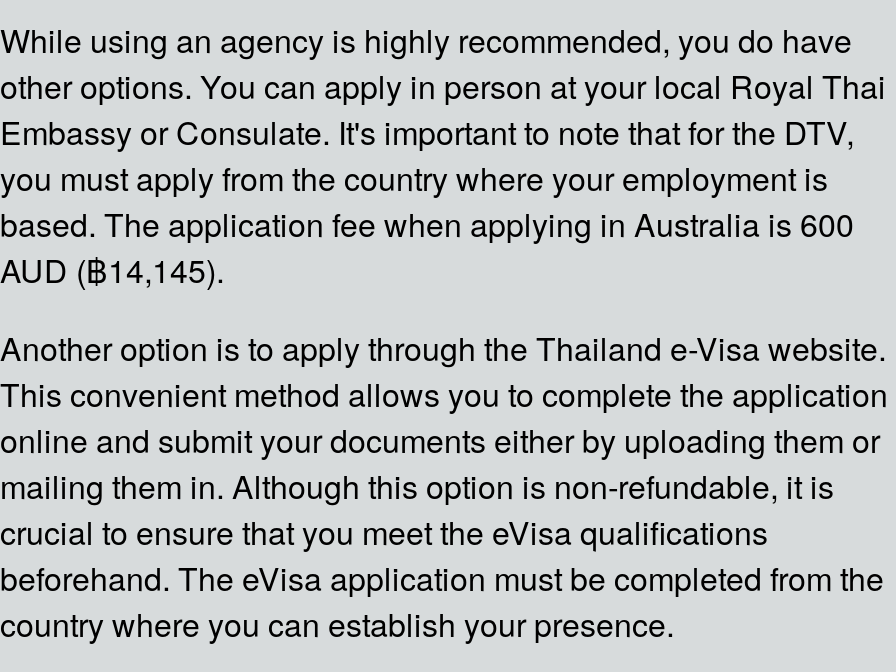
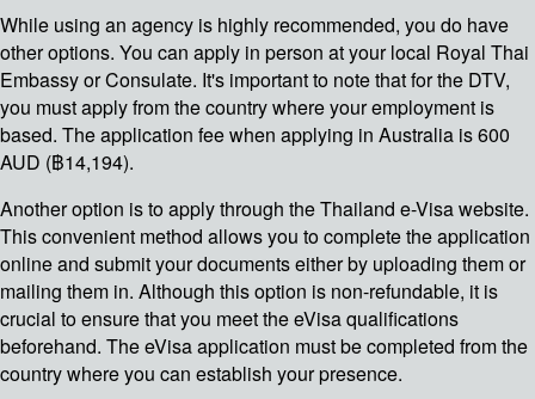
- AUD (฿14,145).
+ AUD (฿14,194).
